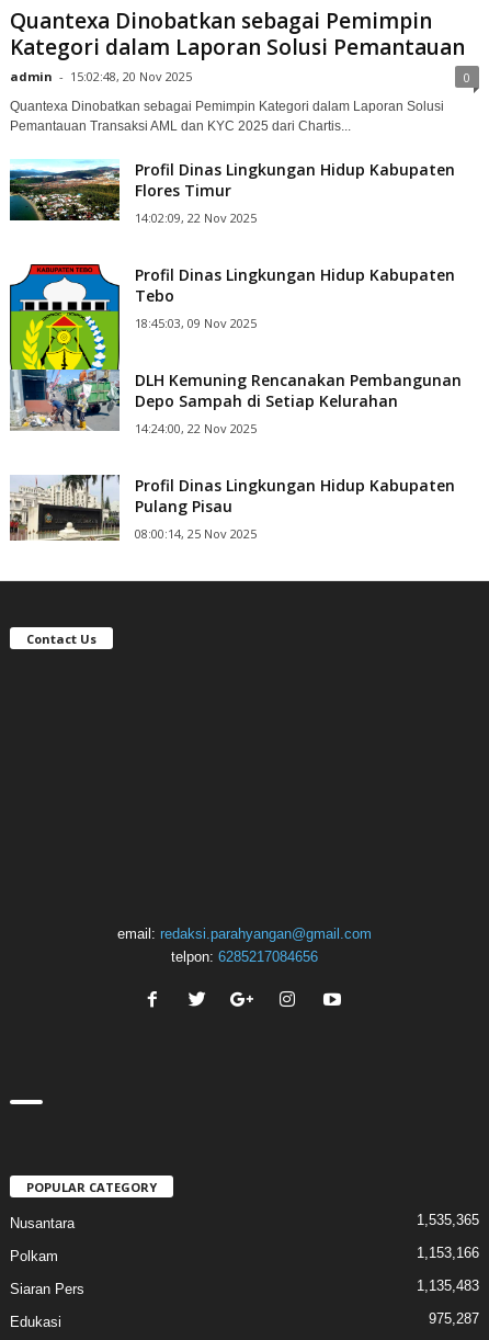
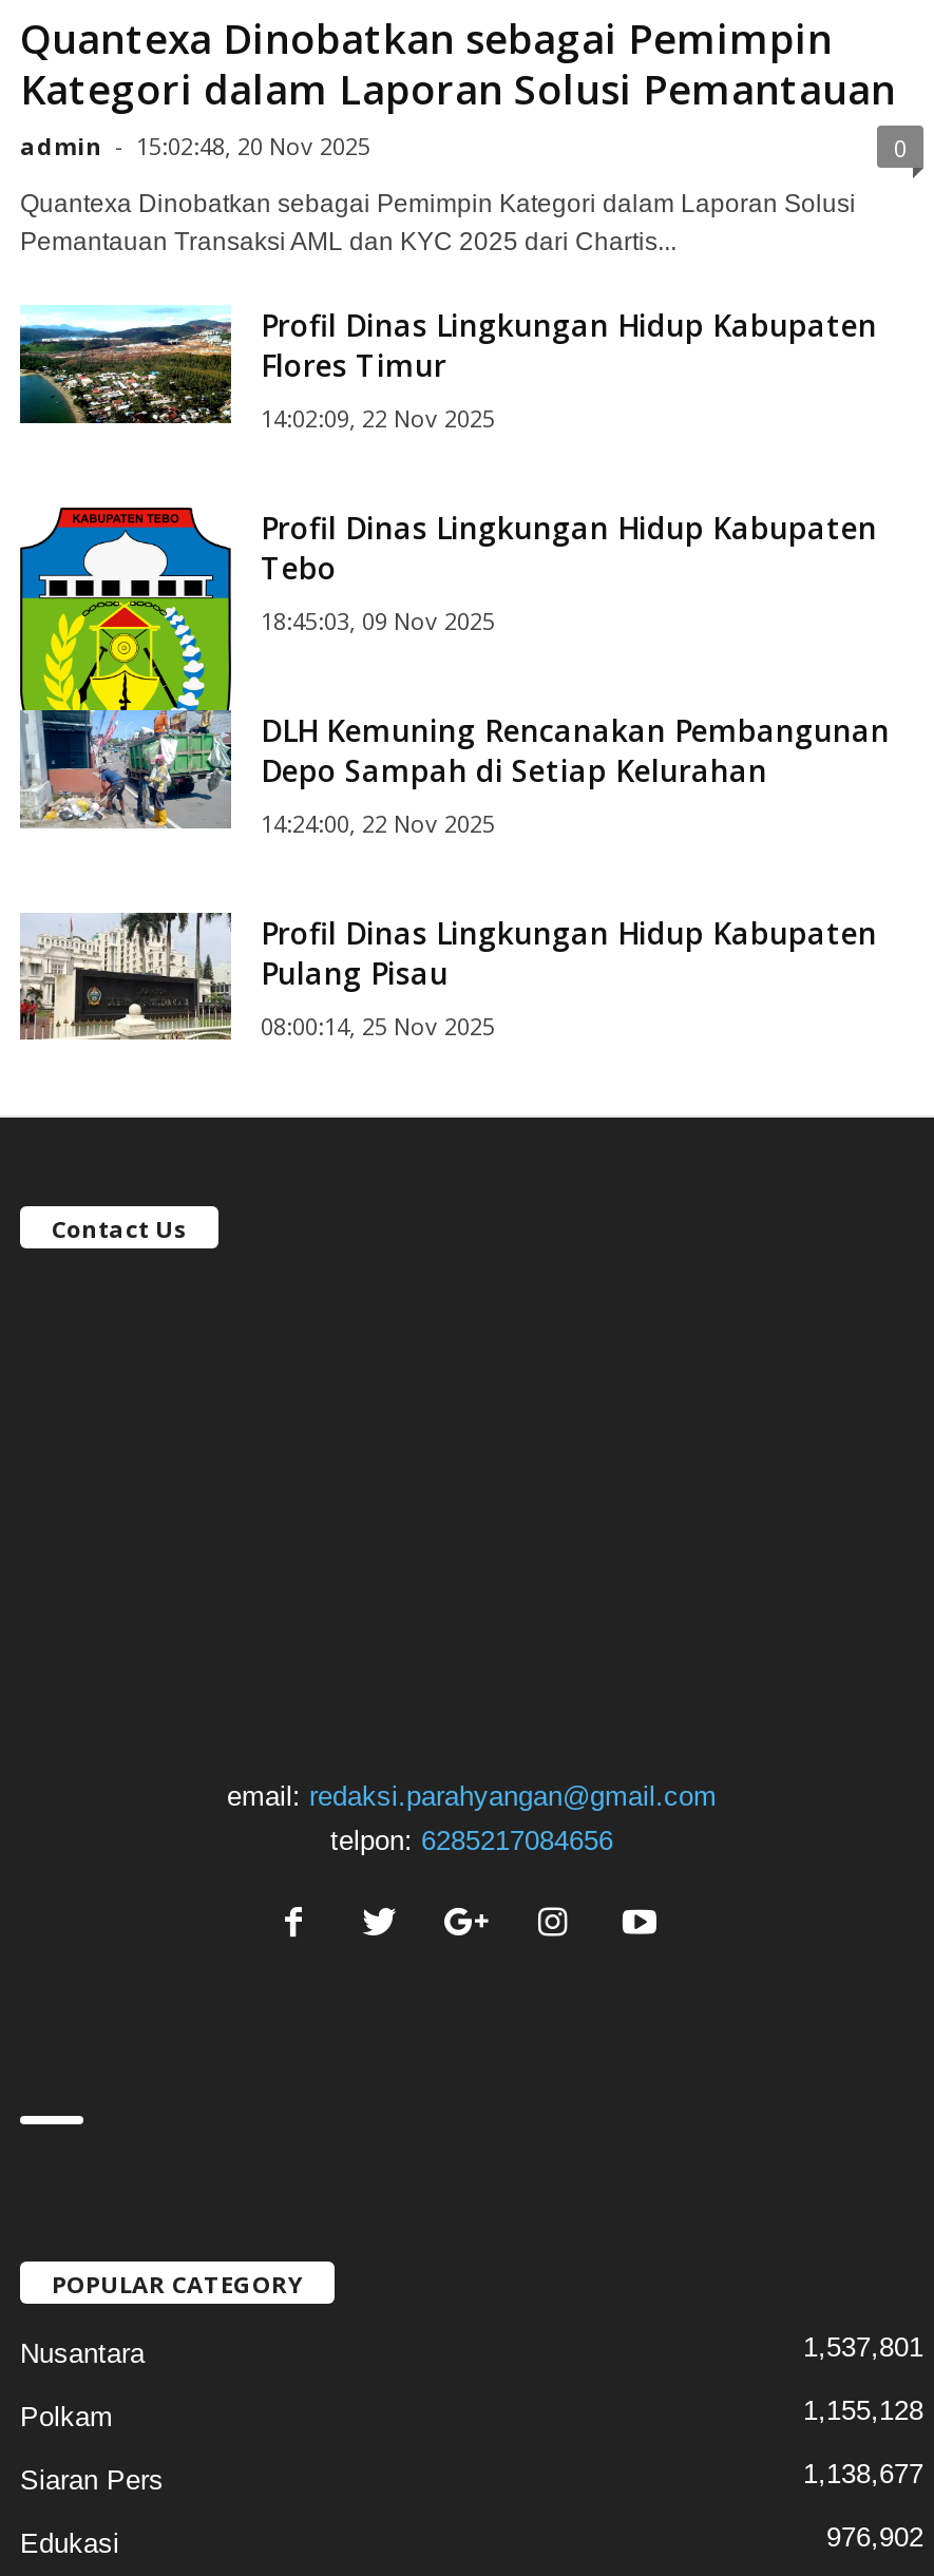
- 1,535,365
+ 1,537,801

- 1,153,166
+ 1,155,128

- 1,135,483
+ 1,138,677

- 975,287
+ 976,902
